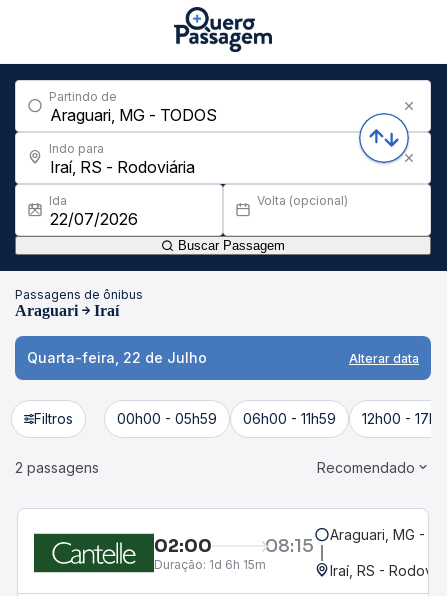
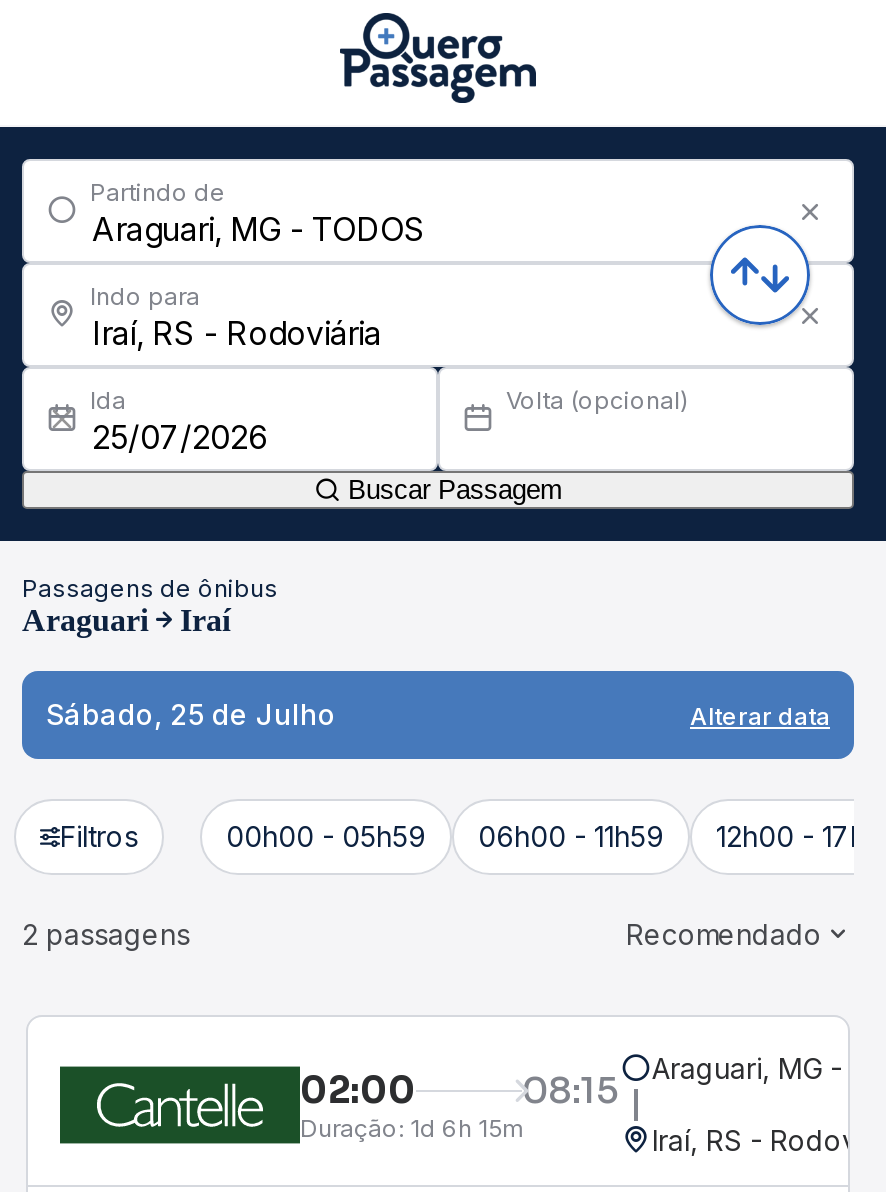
- Quarta-feira, 22 de Julho
+ Sábado, 25 de Julho
